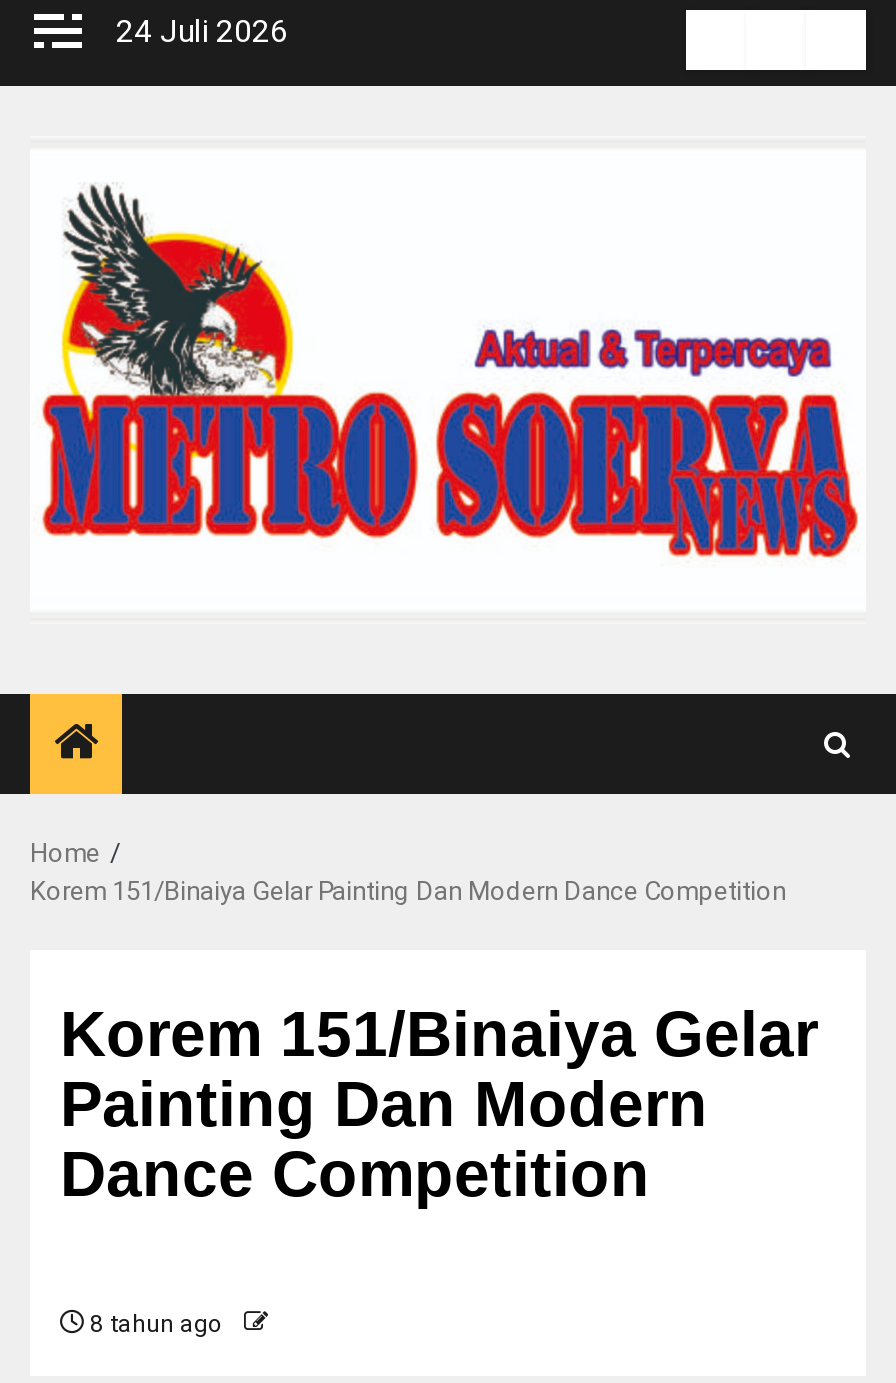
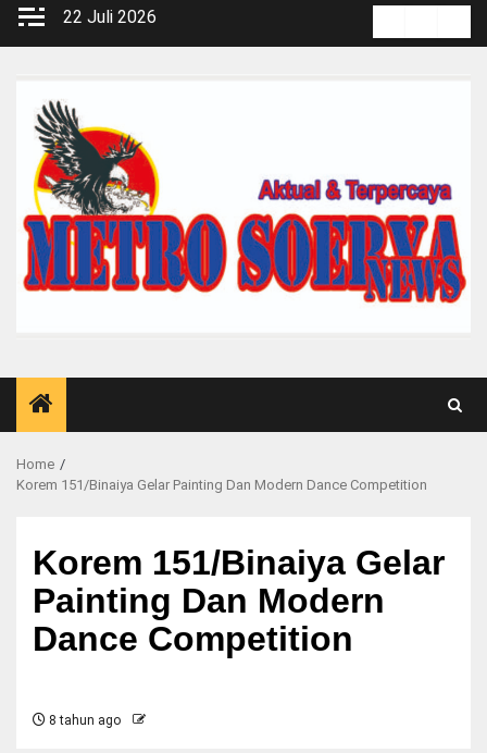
- 24 Juli 2026
+ 22 Juli 2026
